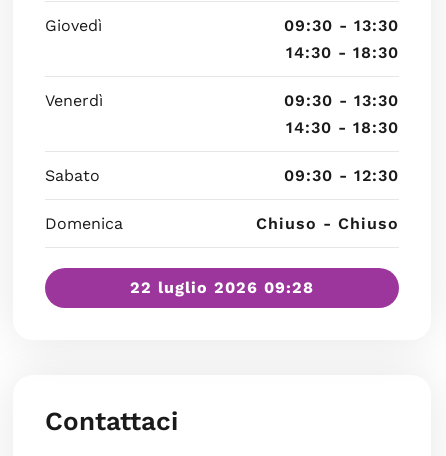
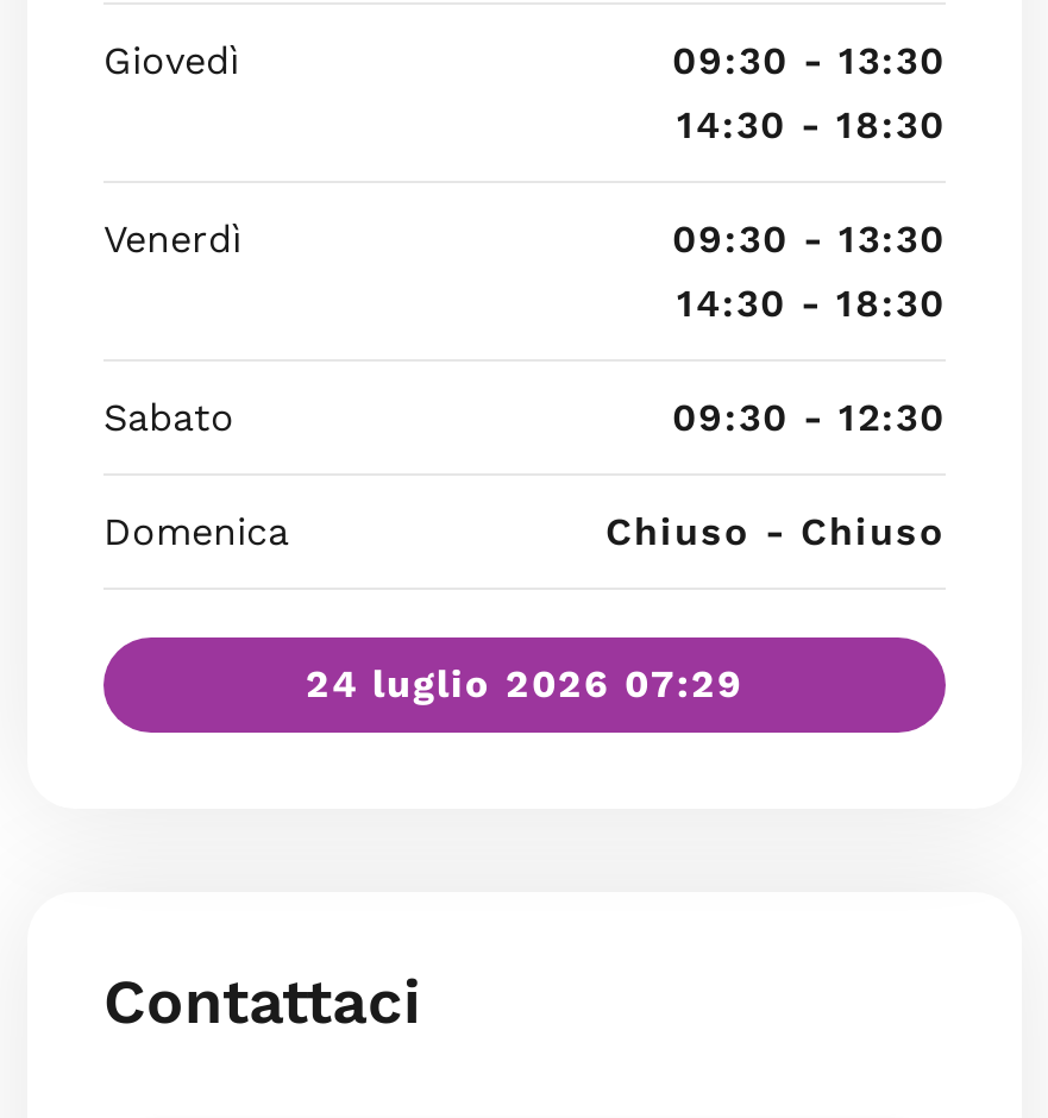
- 22 luglio 2026 09:28
+ 24 luglio 2026 07:29
